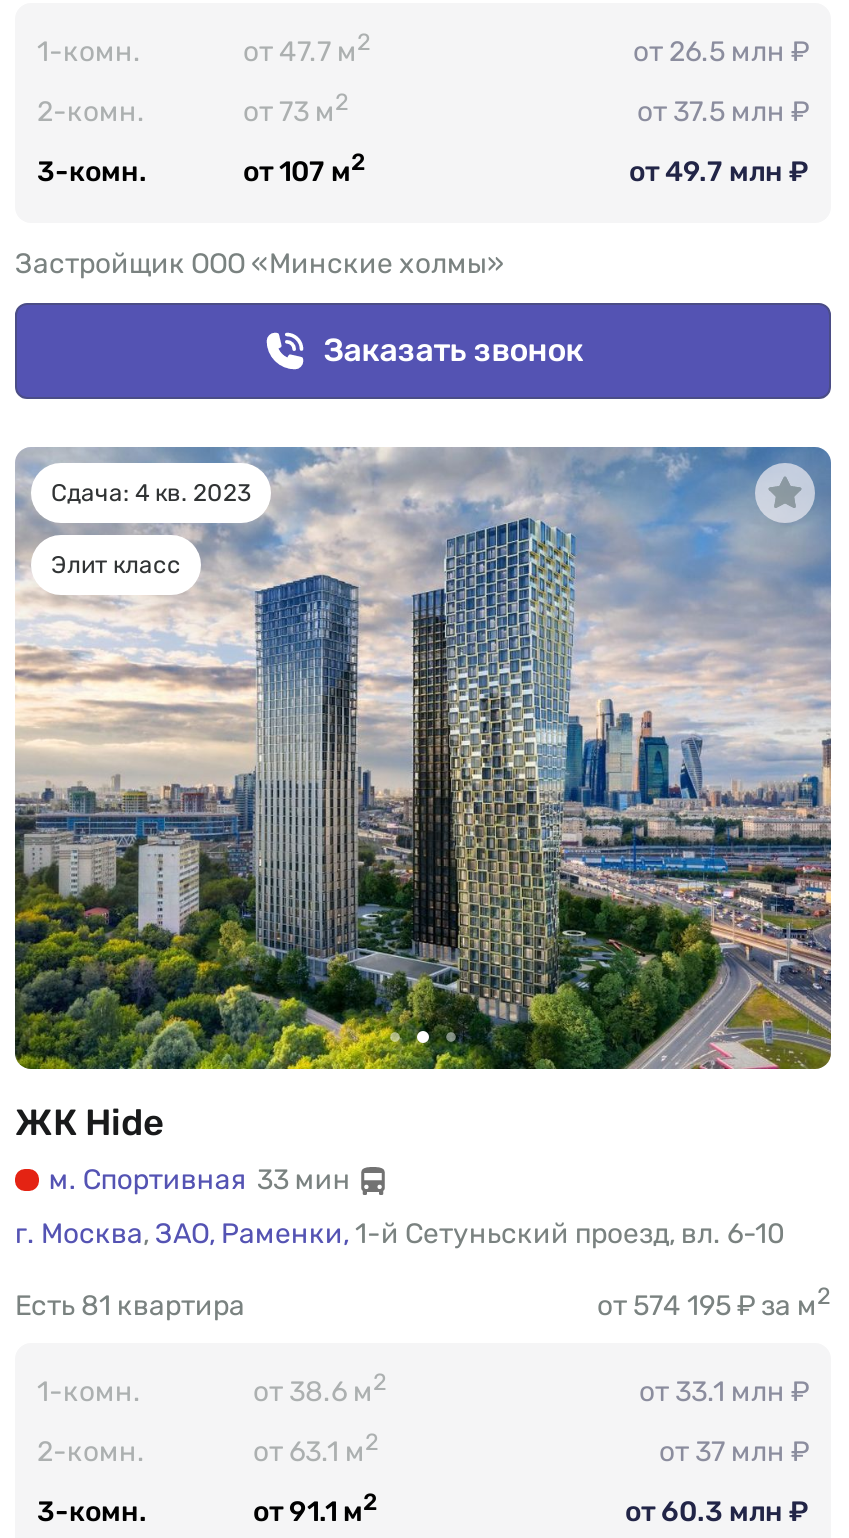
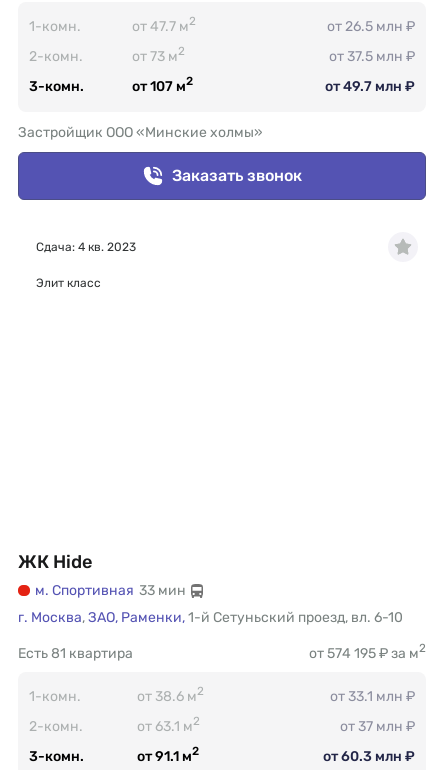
- [image]
